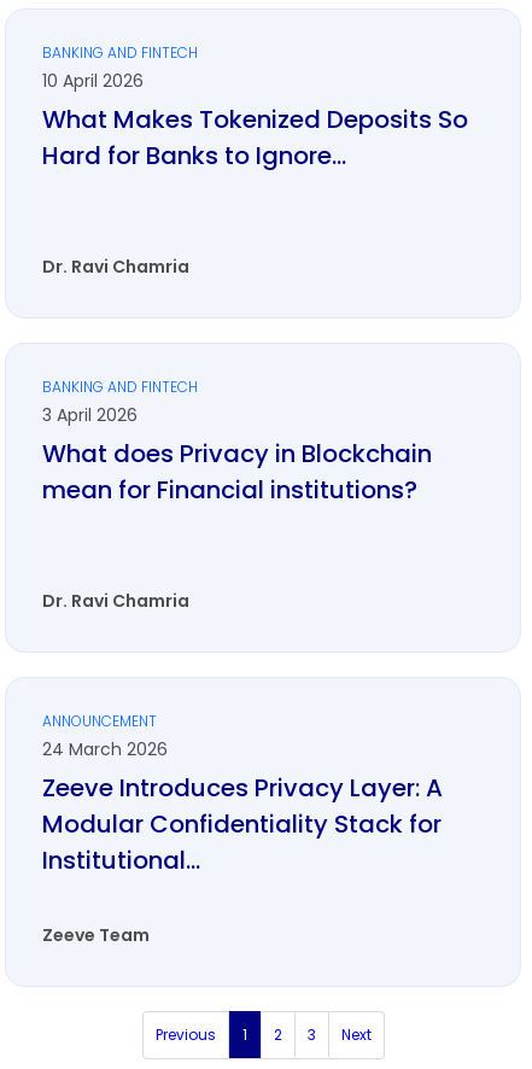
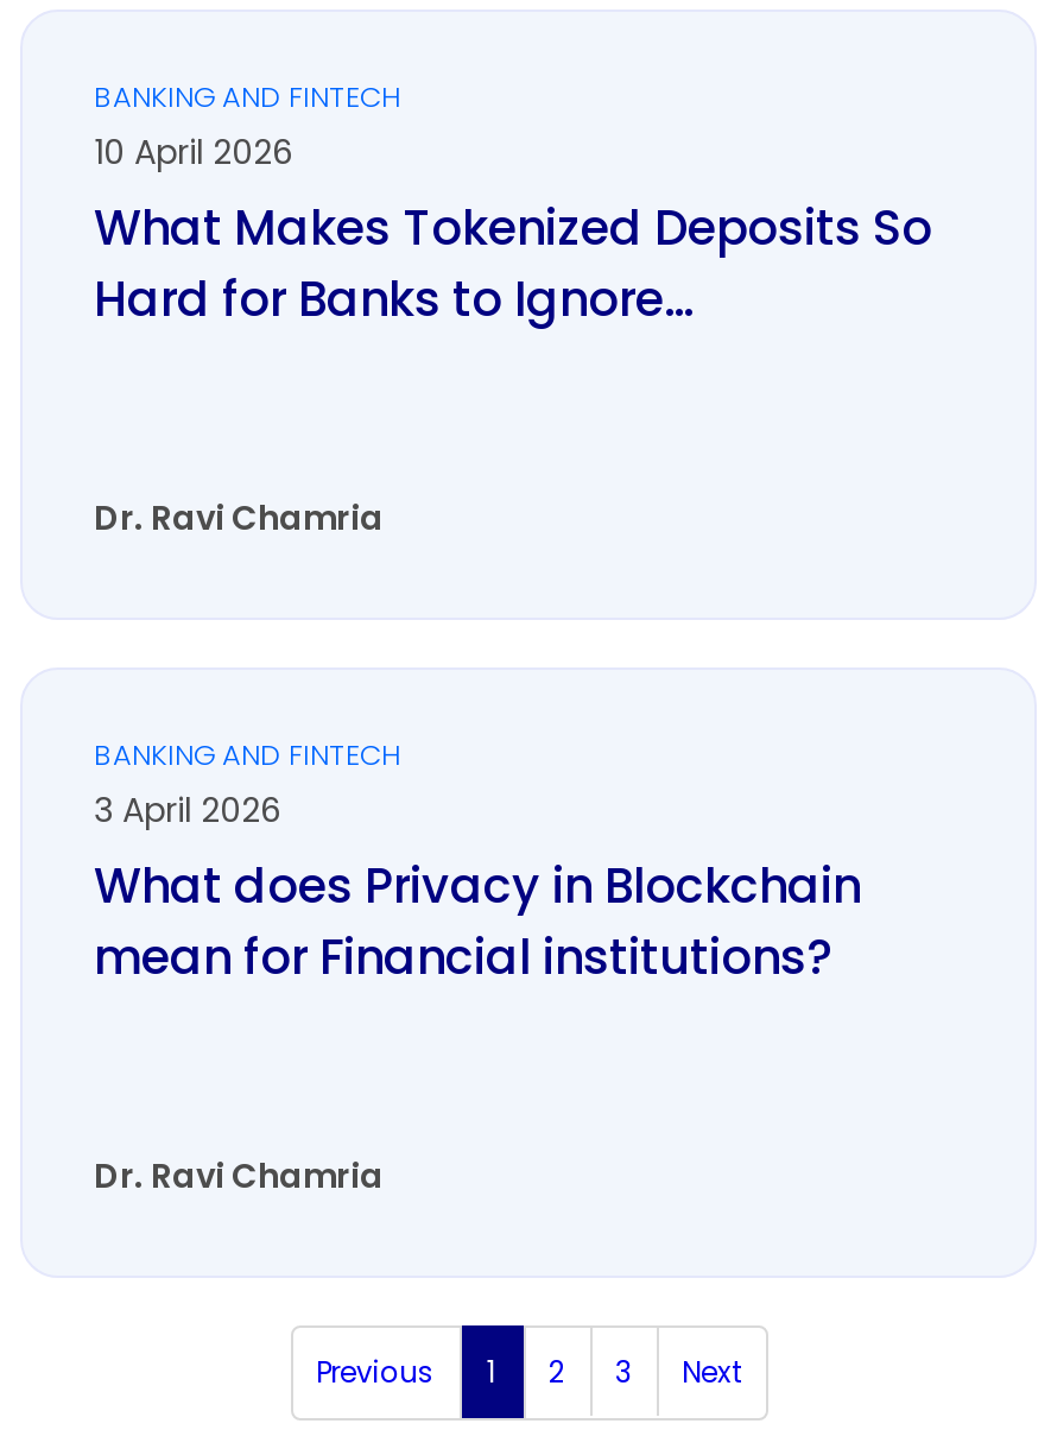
- ANNOUNCEMENT
- 24 March 2026
- Zeeve Introduces Privacy Layer: A
- Modular Confidentiality Stack for
- Institutional...
- Zeeve Team
